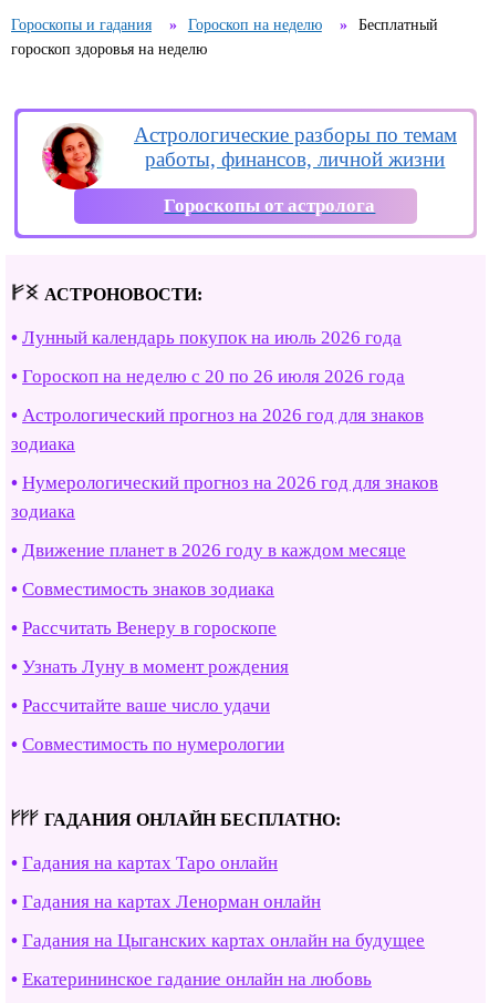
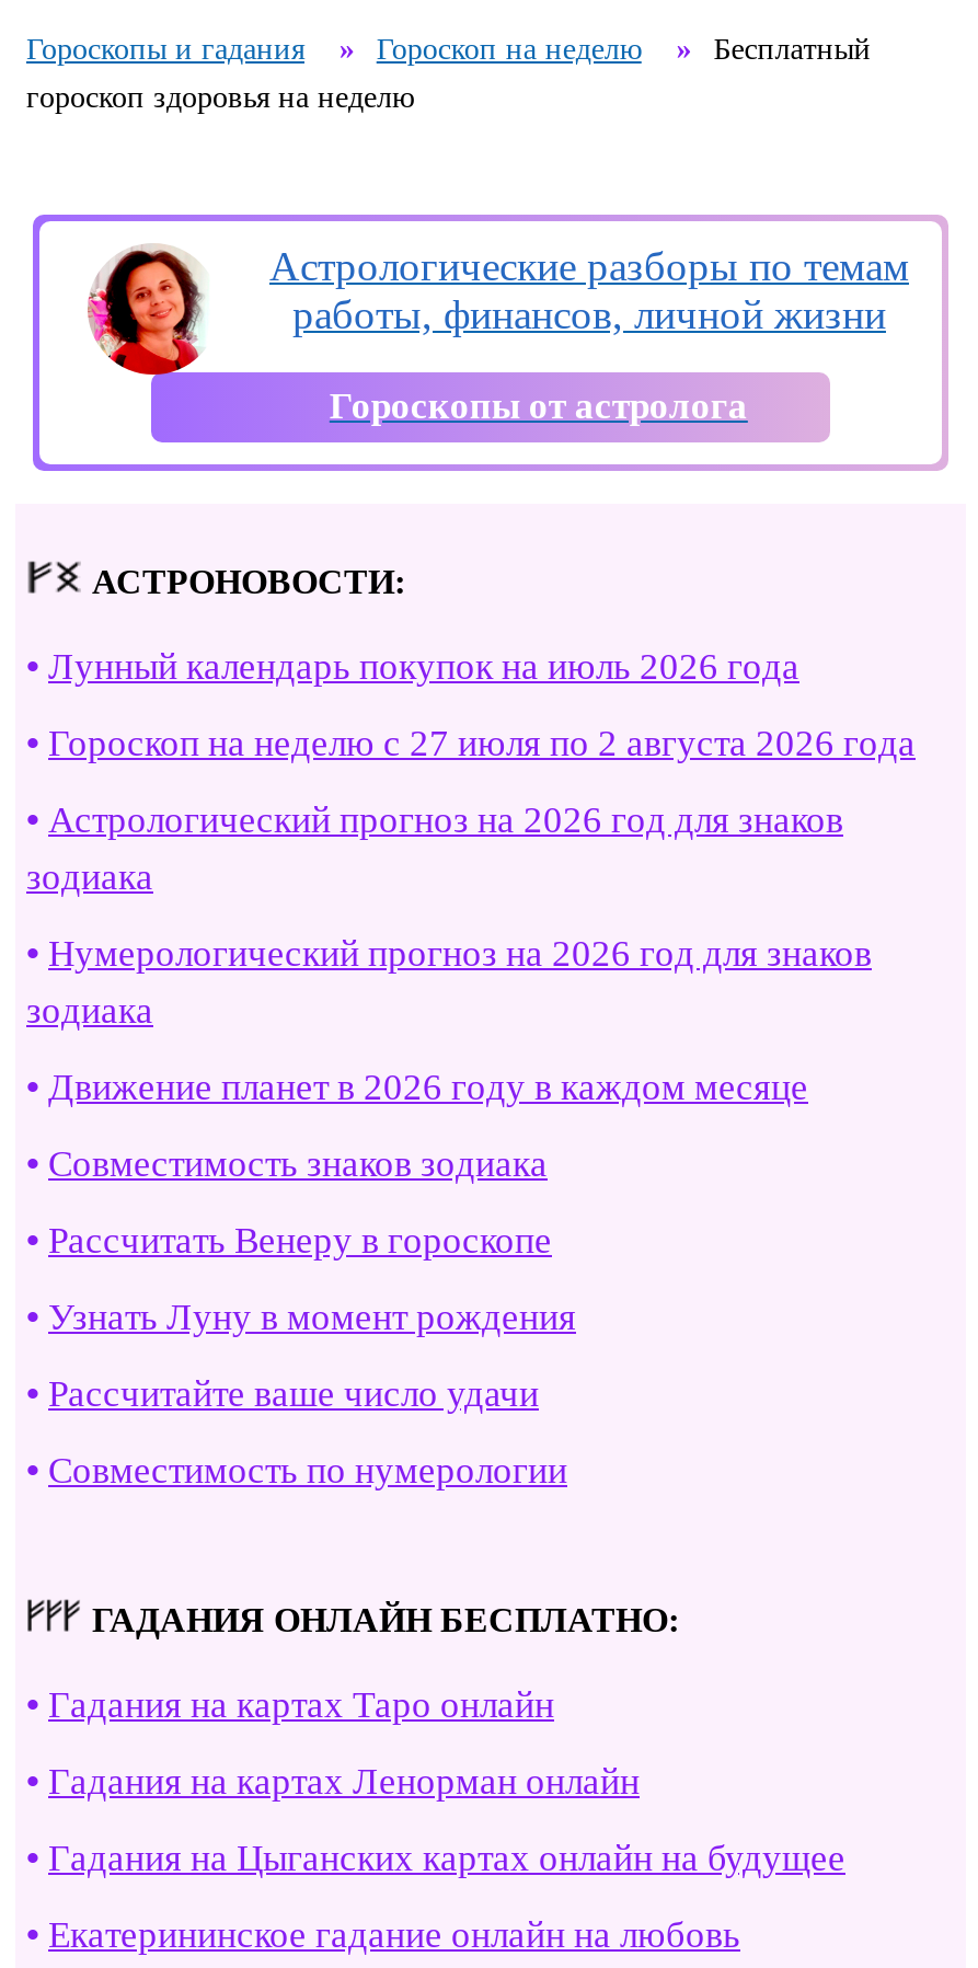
- Гороскоп на неделю с 20 по 26 июля 2026 года
+ Гороскоп на неделю с 27 июля по 2 августа 2026 года
